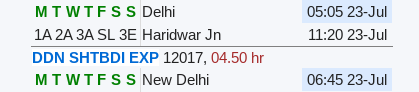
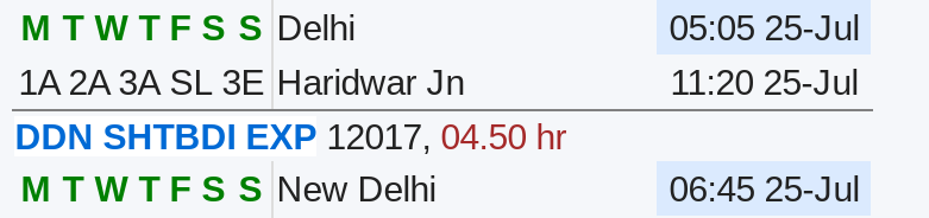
- 05:05 23-Jul
+ 05:05 25-Jul

- 11:20 23-Jul
+ 11:20 25-Jul

- 06:45 23-Jul
+ 06:45 25-Jul
